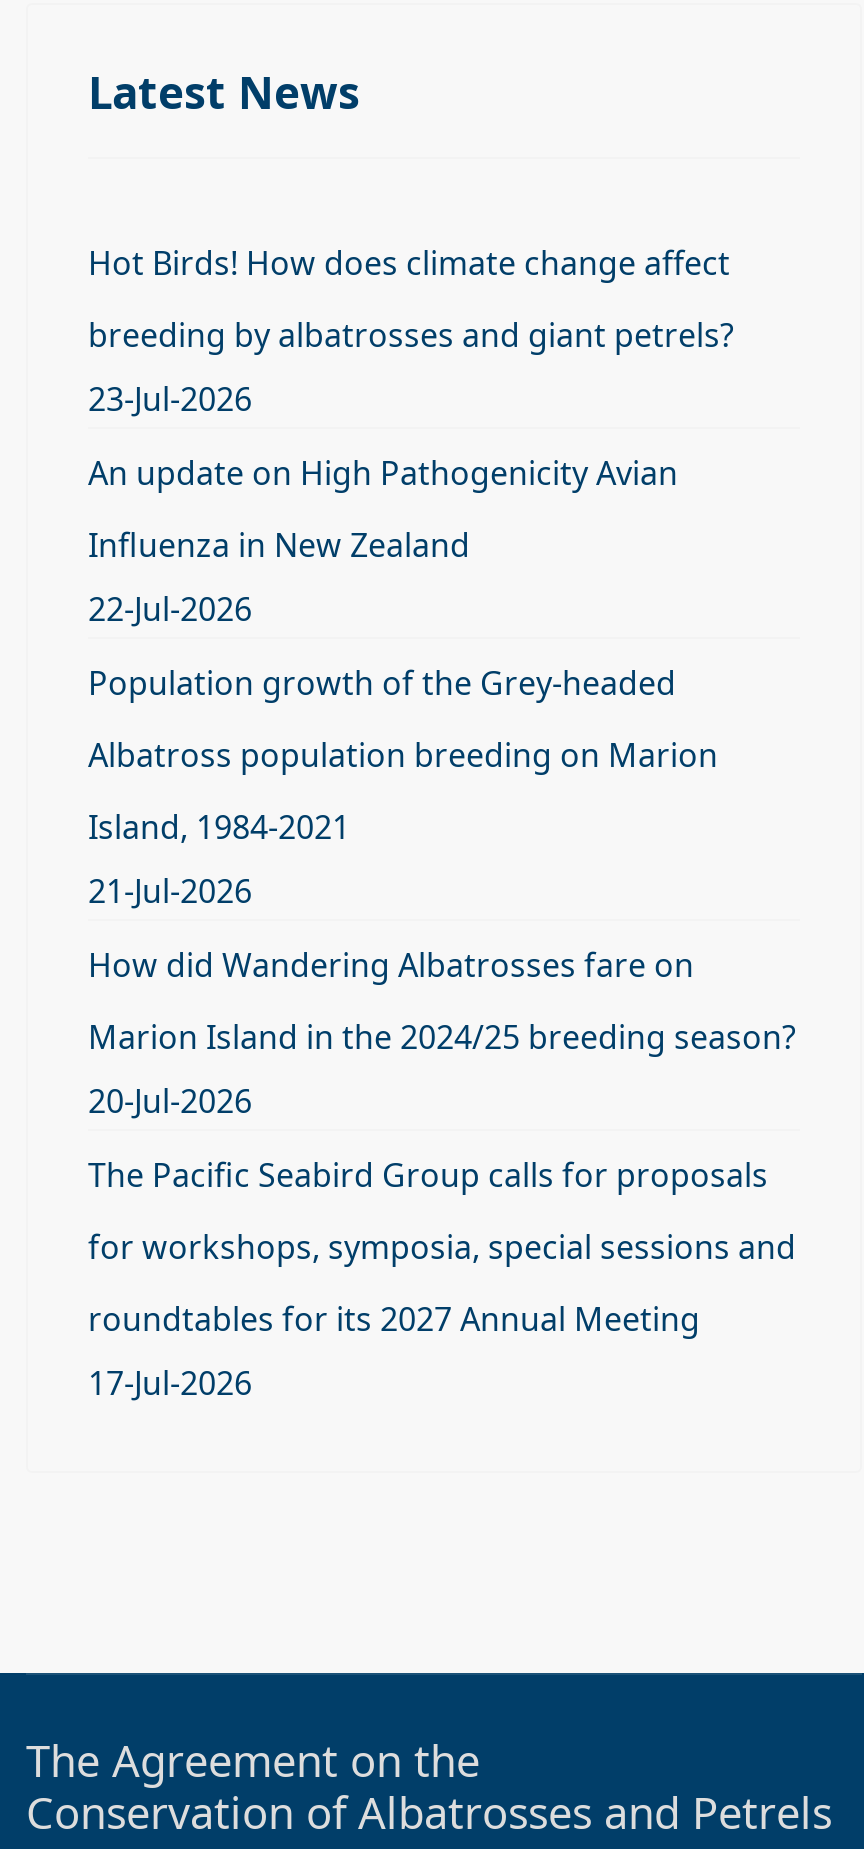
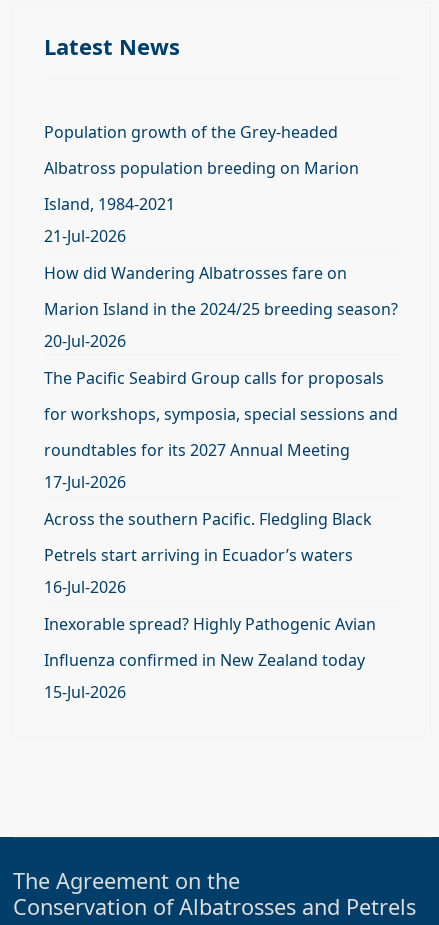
- Hot Birds! How does climate change affect
- breeding by albatrosses and giant petrels?
- 23-Jul-2026
- An update on High Pathogenicity Avian
- Influenza in New Zealand
- 22-Jul-2026

moved up: Population growth of the Grey-headed | Albatross population breeding on Marion | Island, 1984-2021 | ... | roundtables for its 2027 Annual Meeting | 17-Jul-2026

+ Across the southern Pacific. Fledgling Black
+ Petrels start arriving in Ecuador’s waters
+ 16-Jul-2026
+ Inexorable spread? Highly Pathogenic Avian
+ Influenza confirmed in New Zealand today
+ 15-Jul-2026
